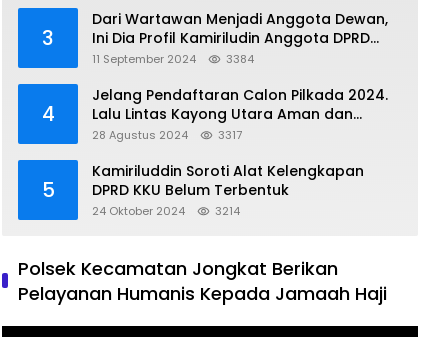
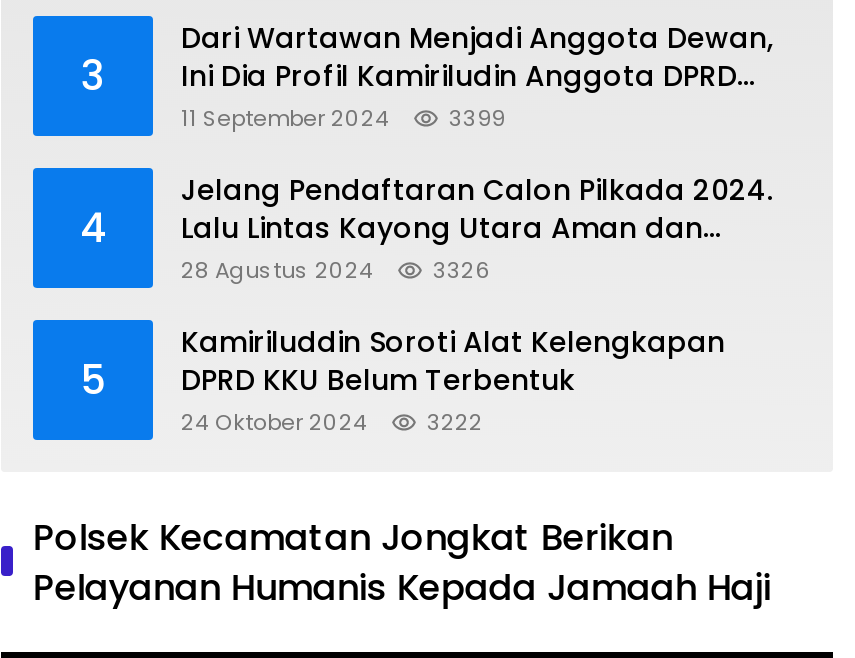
- 3384
+ 3399

- 3317
+ 3326

- 24 Oktober 2024 3214
+ 24 Oktober 2024 3222
